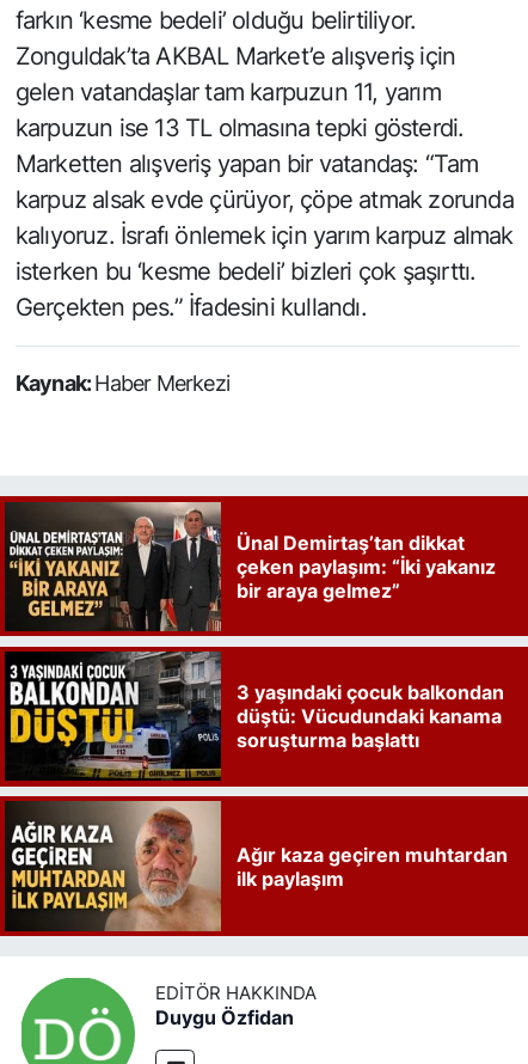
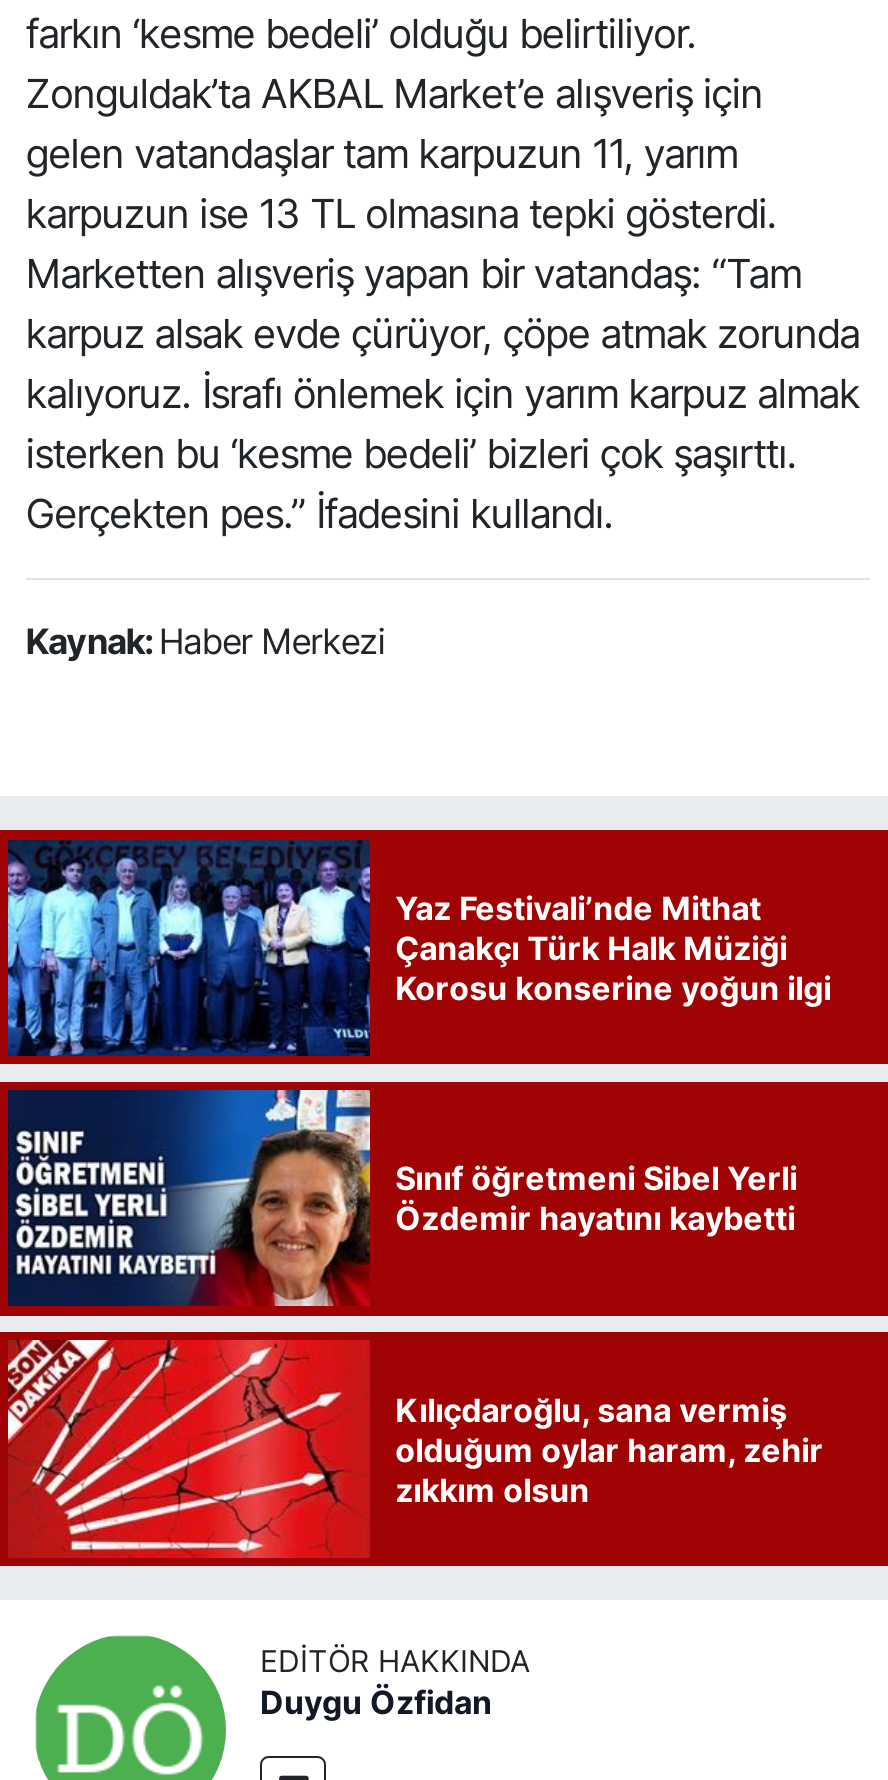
- [image]
- Ünal Demirtaş’tan dikkat
- çeken paylaşım: “İki yakanız
- bir araya gelmez”
+ [image]
+ Yaz Festivali’nde Mithat
+ Çanakçı Türk Halk Müziği
+ Korosu konserine yoğun ilgi

- [image]
- 3 yaşındaki çocuk balkondan
- düştü: Vücudundaki kanama
- soruşturma başlattı
+ [image]
+ Sınıf öğretmeni Sibel Yerli
+ Özdemir hayatını kaybetti

- [image]
- Ağır kaza geçiren muhtardan
- ilk paylaşım
+ [image]
+ Kılıçdaroğlu, sana vermiş
+ olduğum oylar haram, zehir
+ zıkkım olsun
